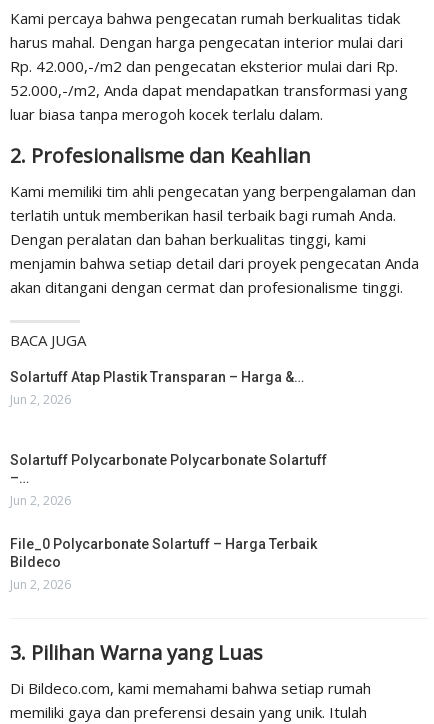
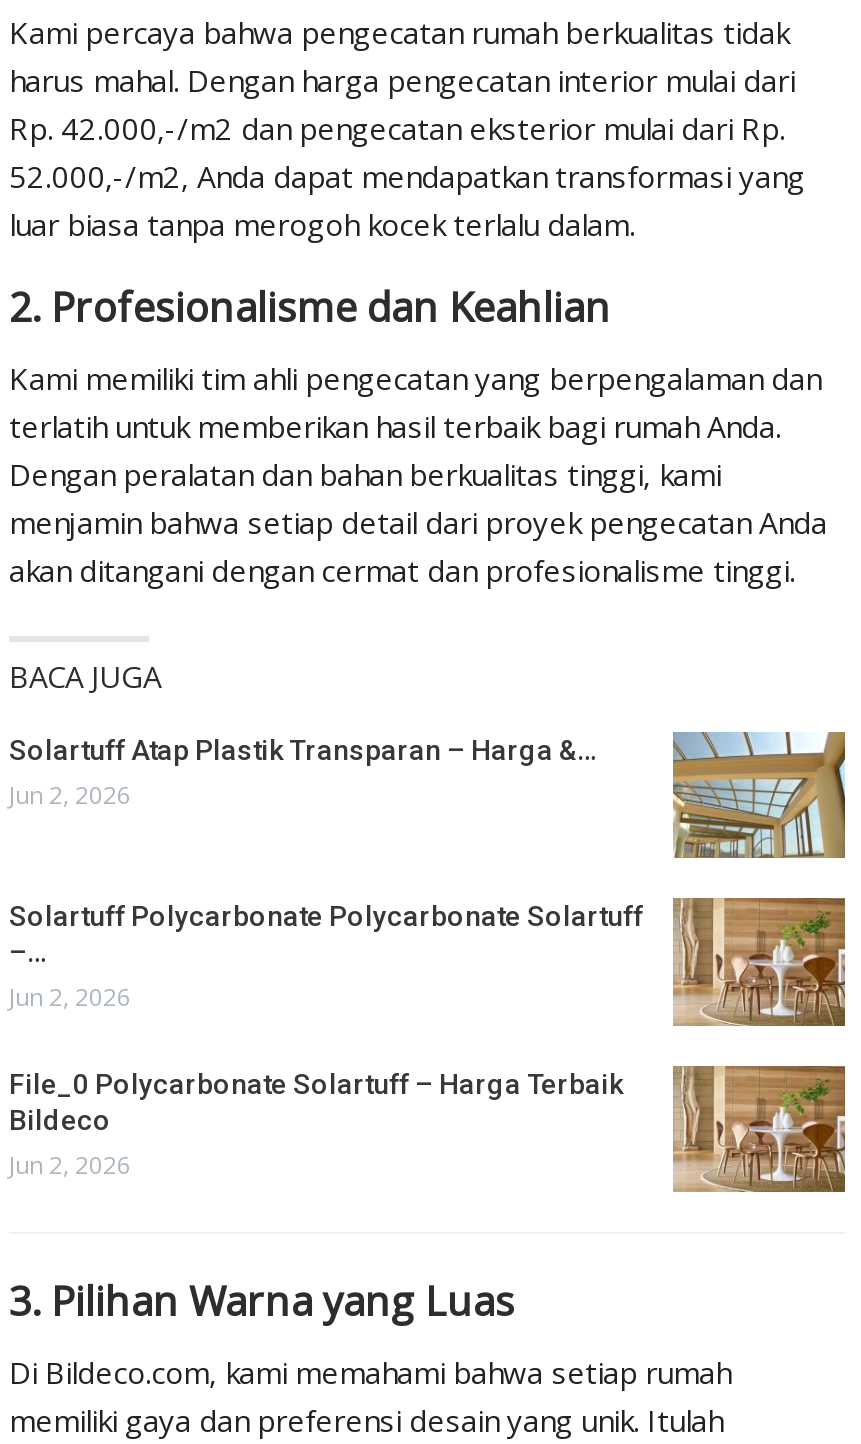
+ [image]

+ [image]

+ [image]
